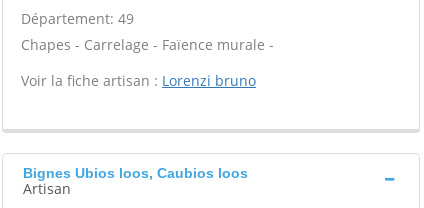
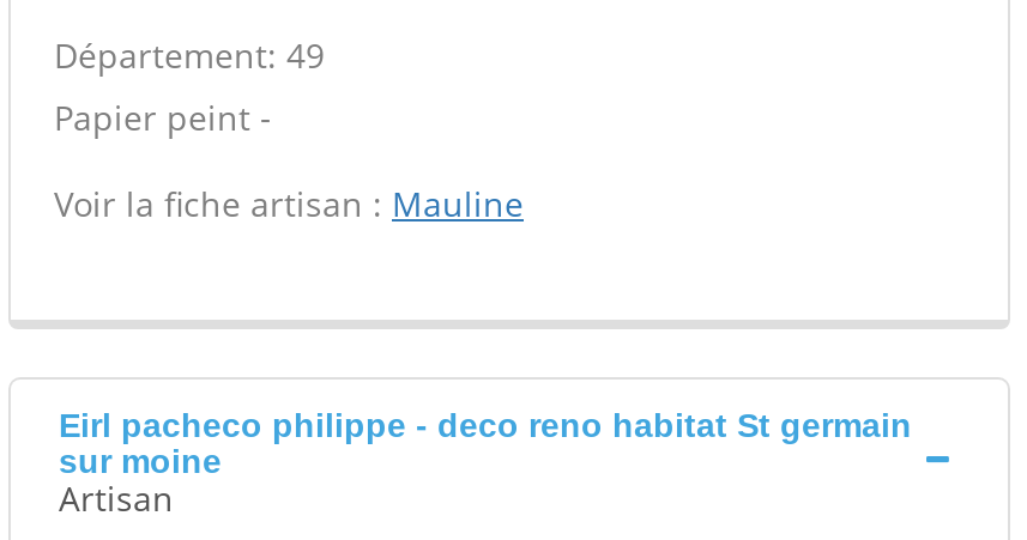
- Chapes - Carrelage - Faïence murale -
+ Papier peint -

- Voir la fiche artisan : Lorenzi bruno
+ Voir la fiche artisan : Mauline

- Bignes Ubios loos, Caubios loos
+ Eirl pacheco philippe - deco reno habitat St germain
+ sur moine
